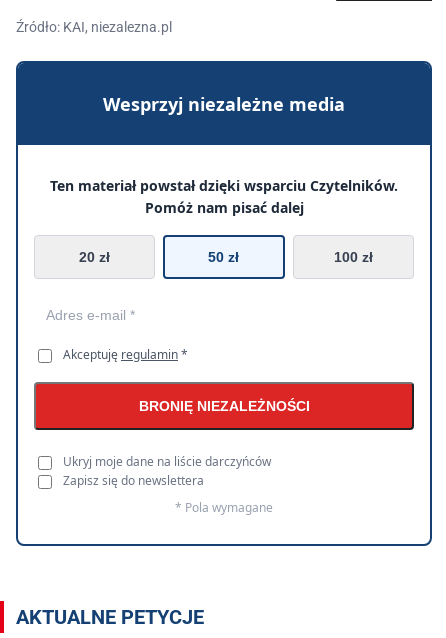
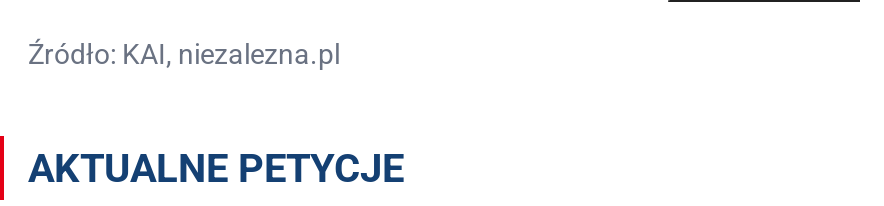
- [image]
- Wesprzyj niezależne media
- Ten materiał powstał dzięki wsparciu Czytelników.
- Pomóż nam pisać dalej
- 20 zł
- 50 zł
- 100 zł

- Akceptuję regulamin *
- BRONIĘ NIEZALEŻNOŚCI
- Ukryj moje dane na liście darczyńców
- Zapisz się do newslettera
- * Pola wymagane
